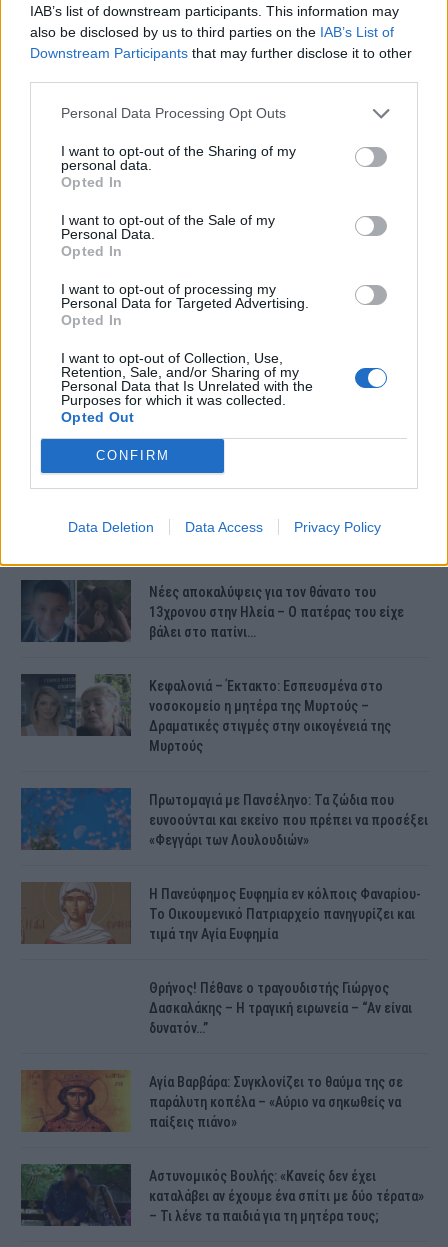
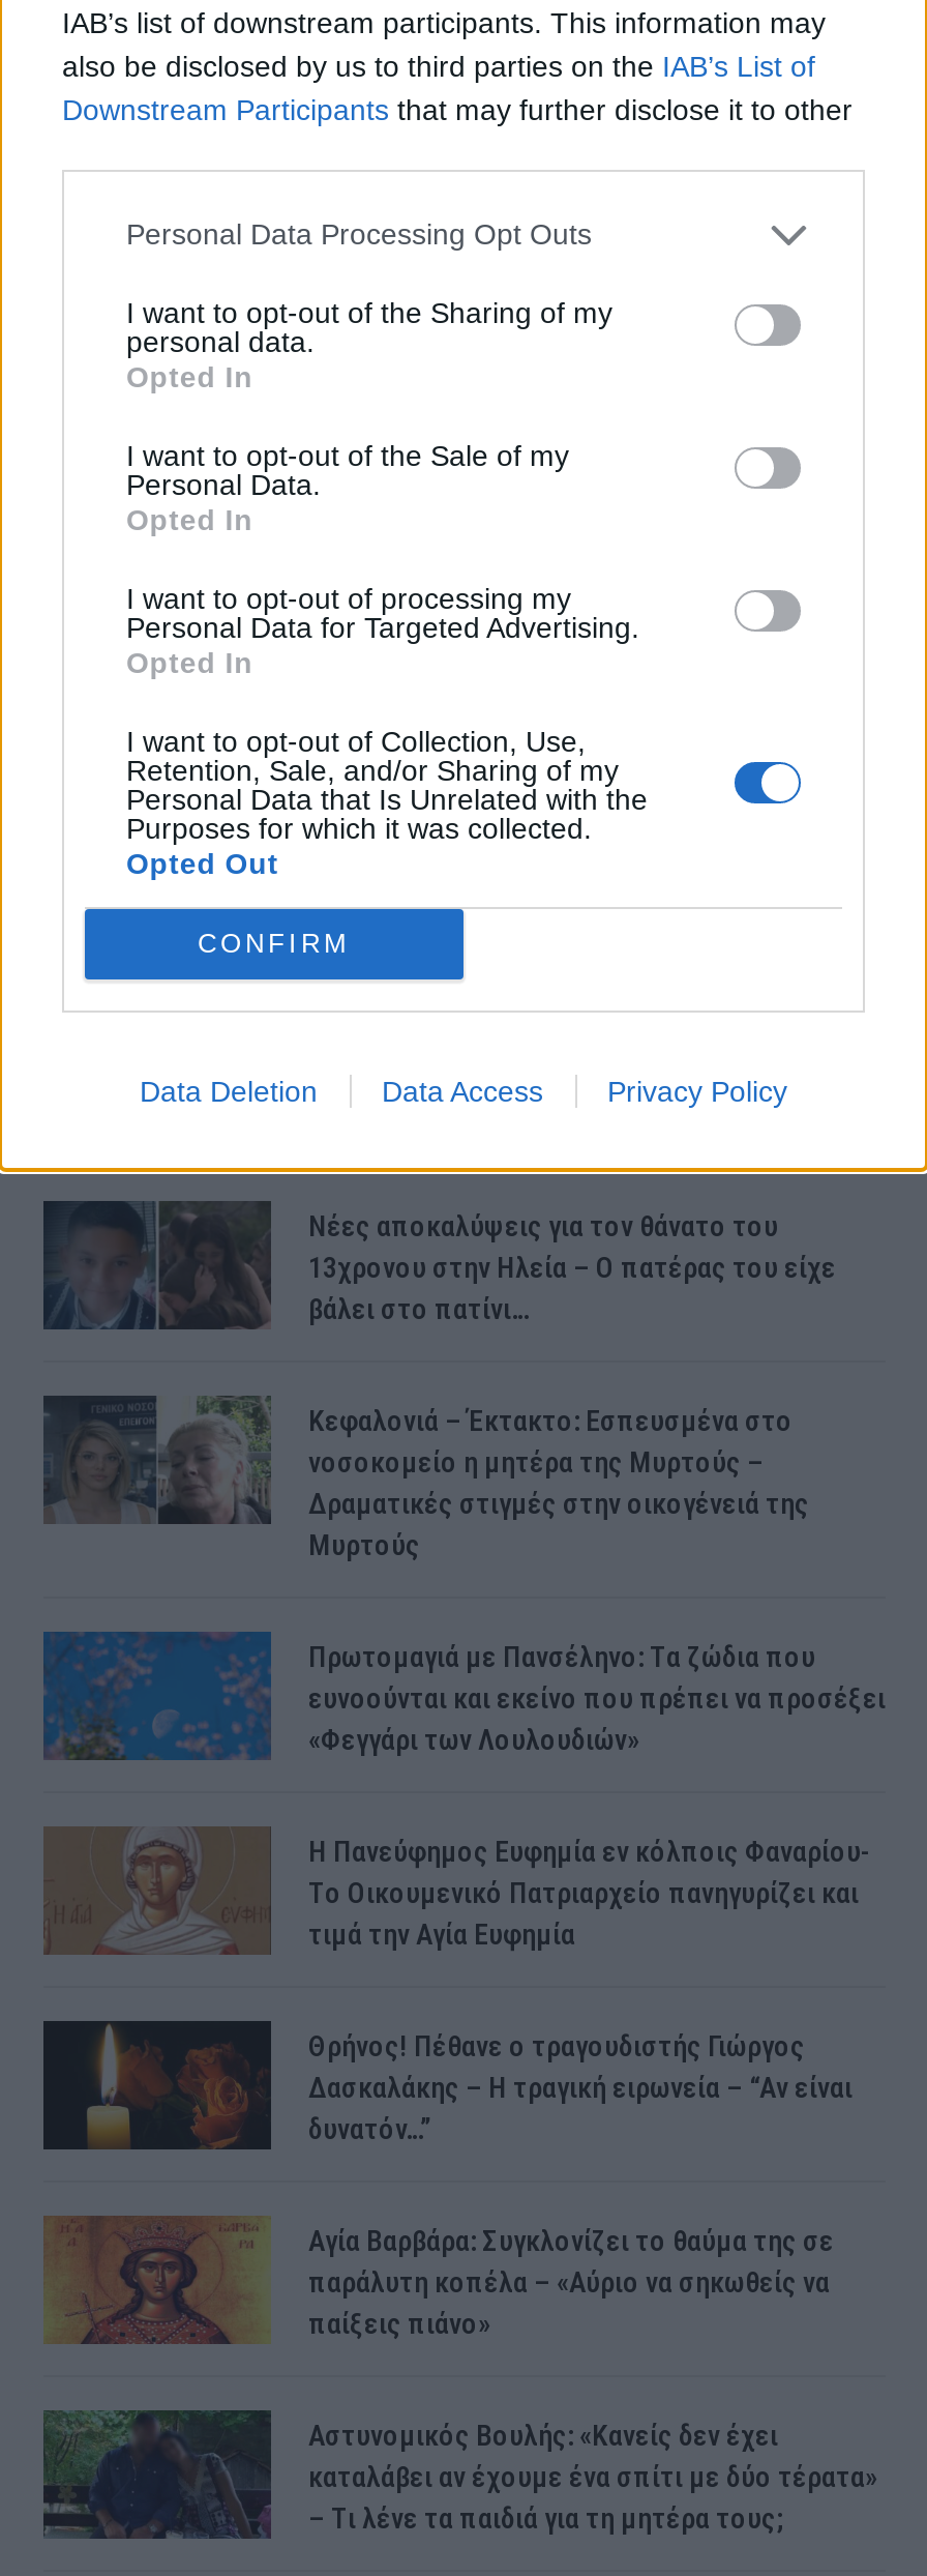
+ [image]
